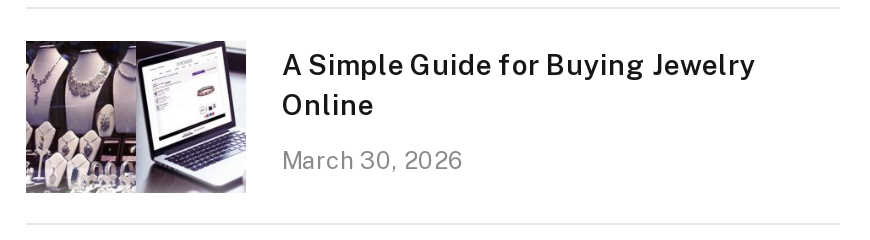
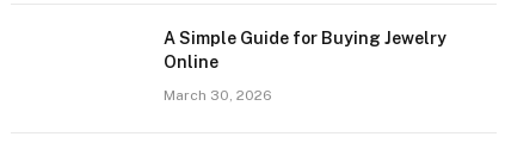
- [image]
